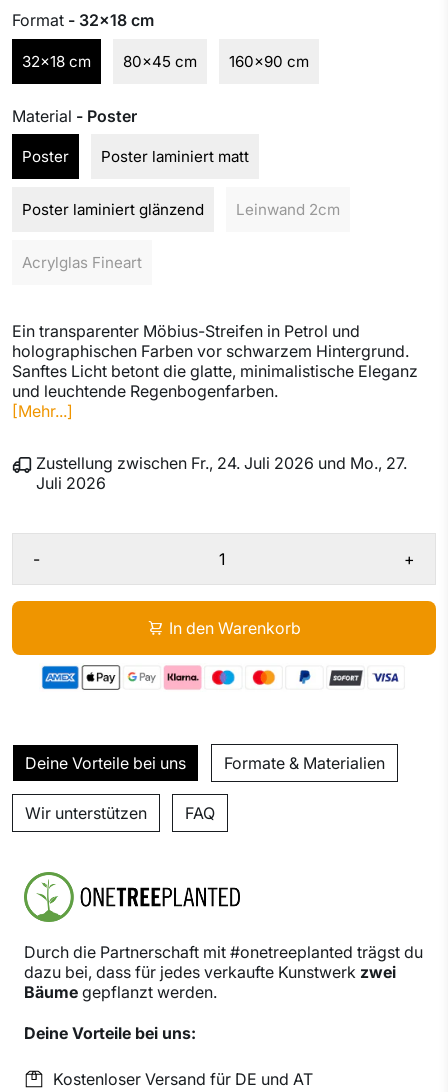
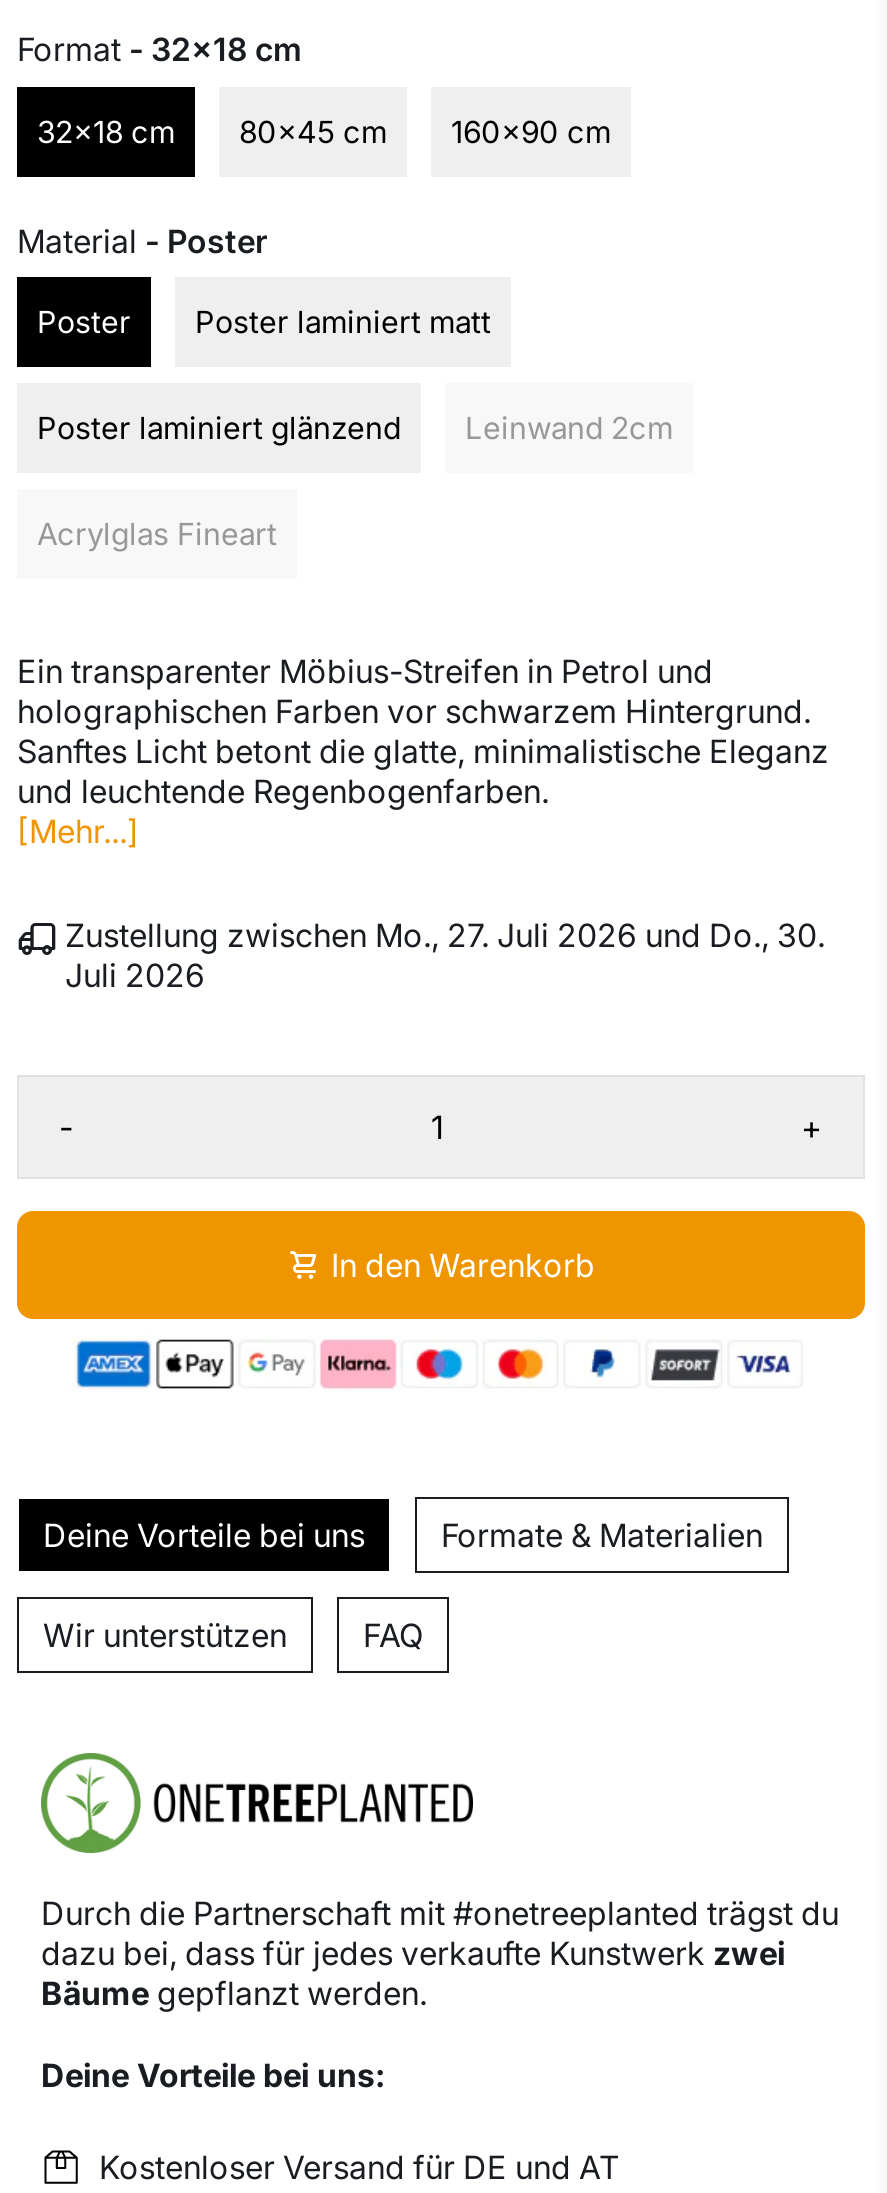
- Zustellung zwischen Fr., 24. Juli 2026 und Mo., 27.
+ Zustellung zwischen Mo., 27. Juli 2026 und Do., 30.
